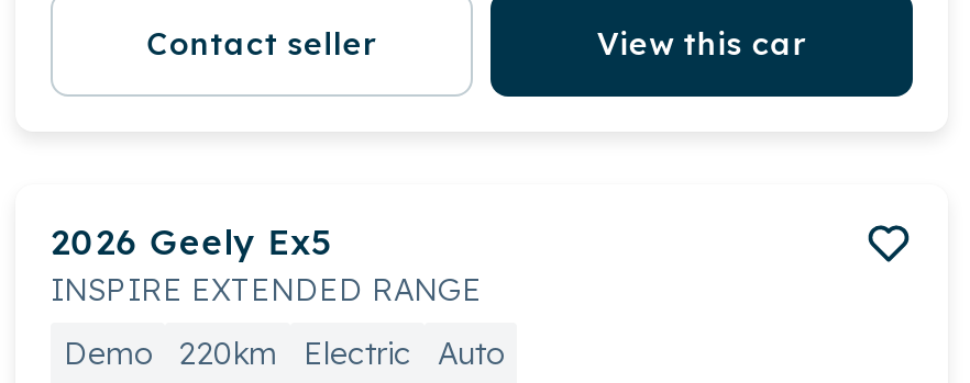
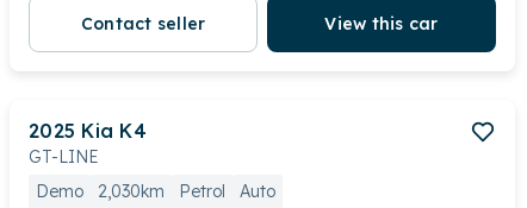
- 2026 Geely Ex5
- INSPIRE EXTENDED RANGE
+ 2025 Kia K4
+ GT-LINE

- 220km
- Electric
+ 2,030km
+ Petrol
